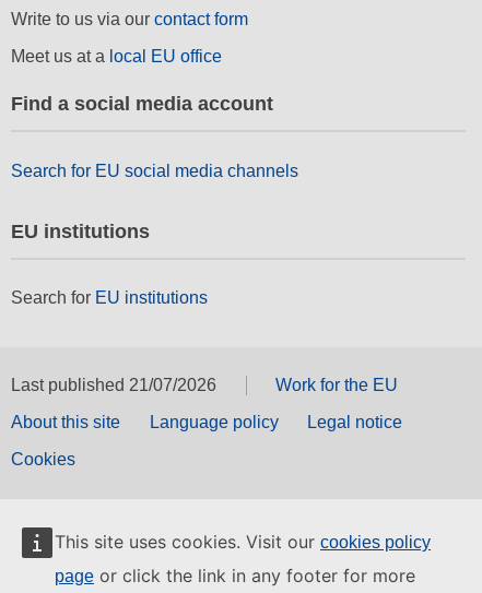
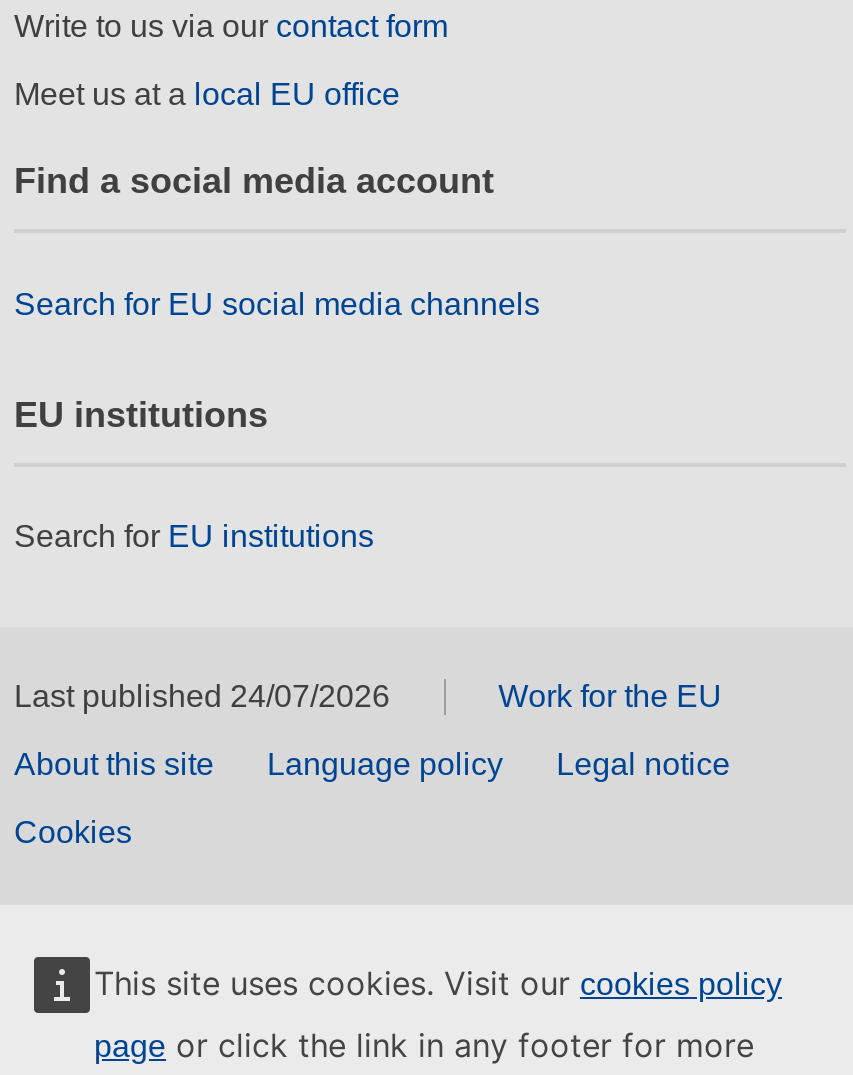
- Last published 21/07/2026
+ Last published 24/07/2026
